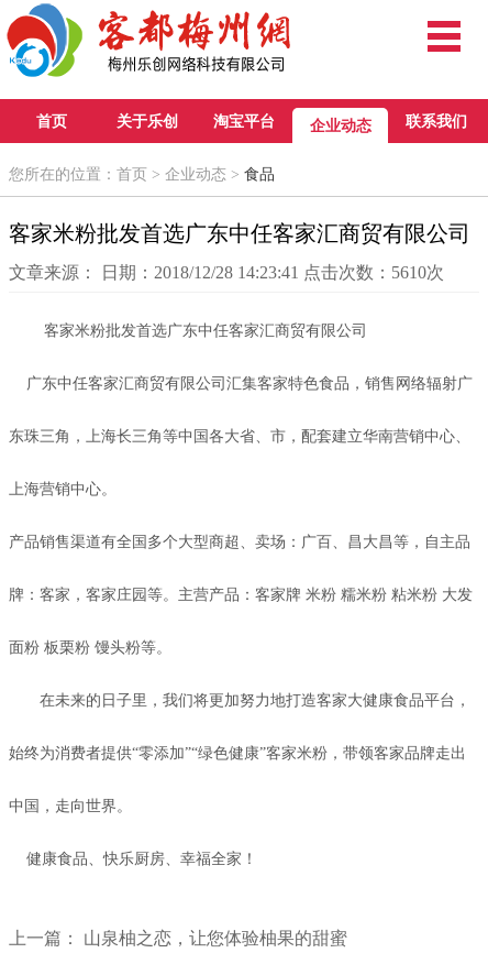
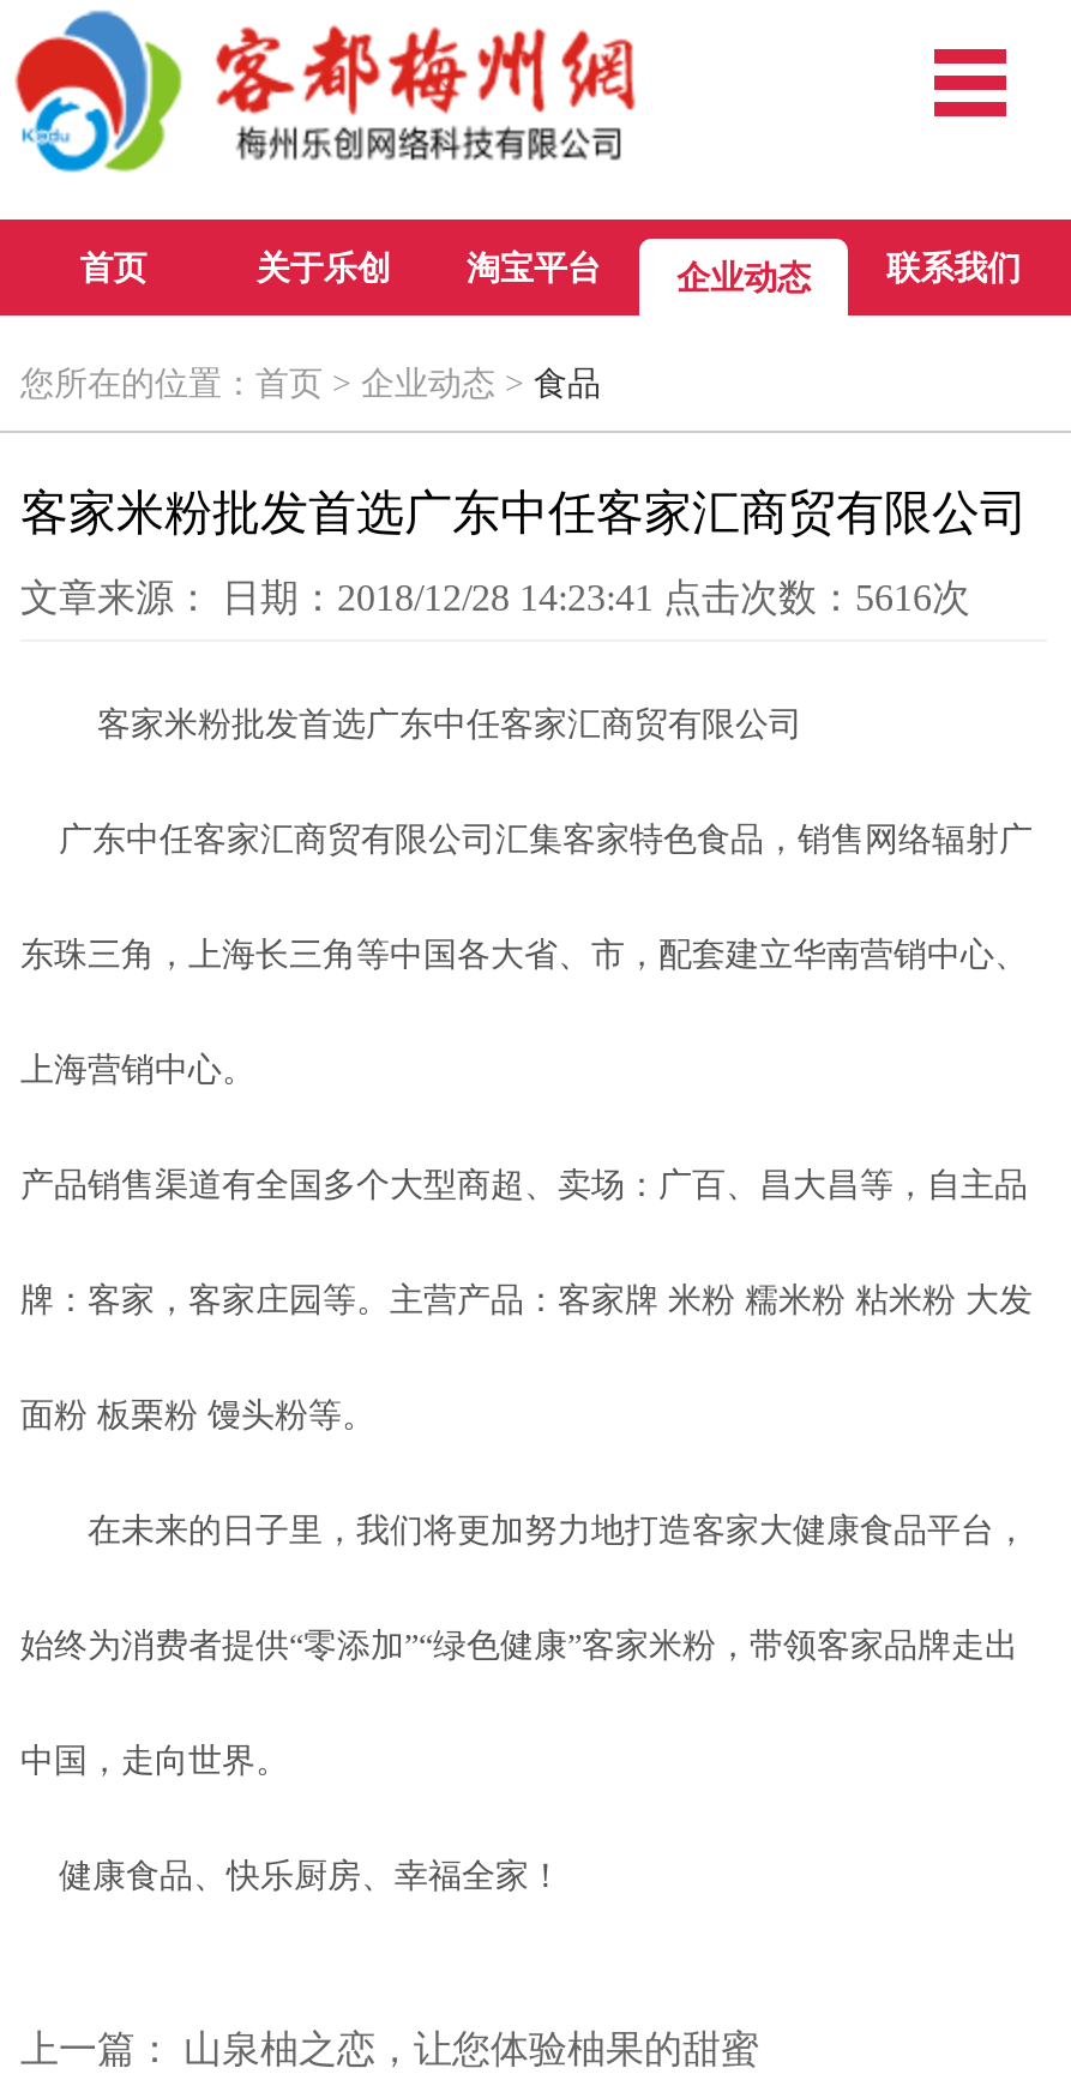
- 文章来源： 日期：2018/12/28 14:23:41 点击次数：5610次
+ 文章来源： 日期：2018/12/28 14:23:41 点击次数：5616次
